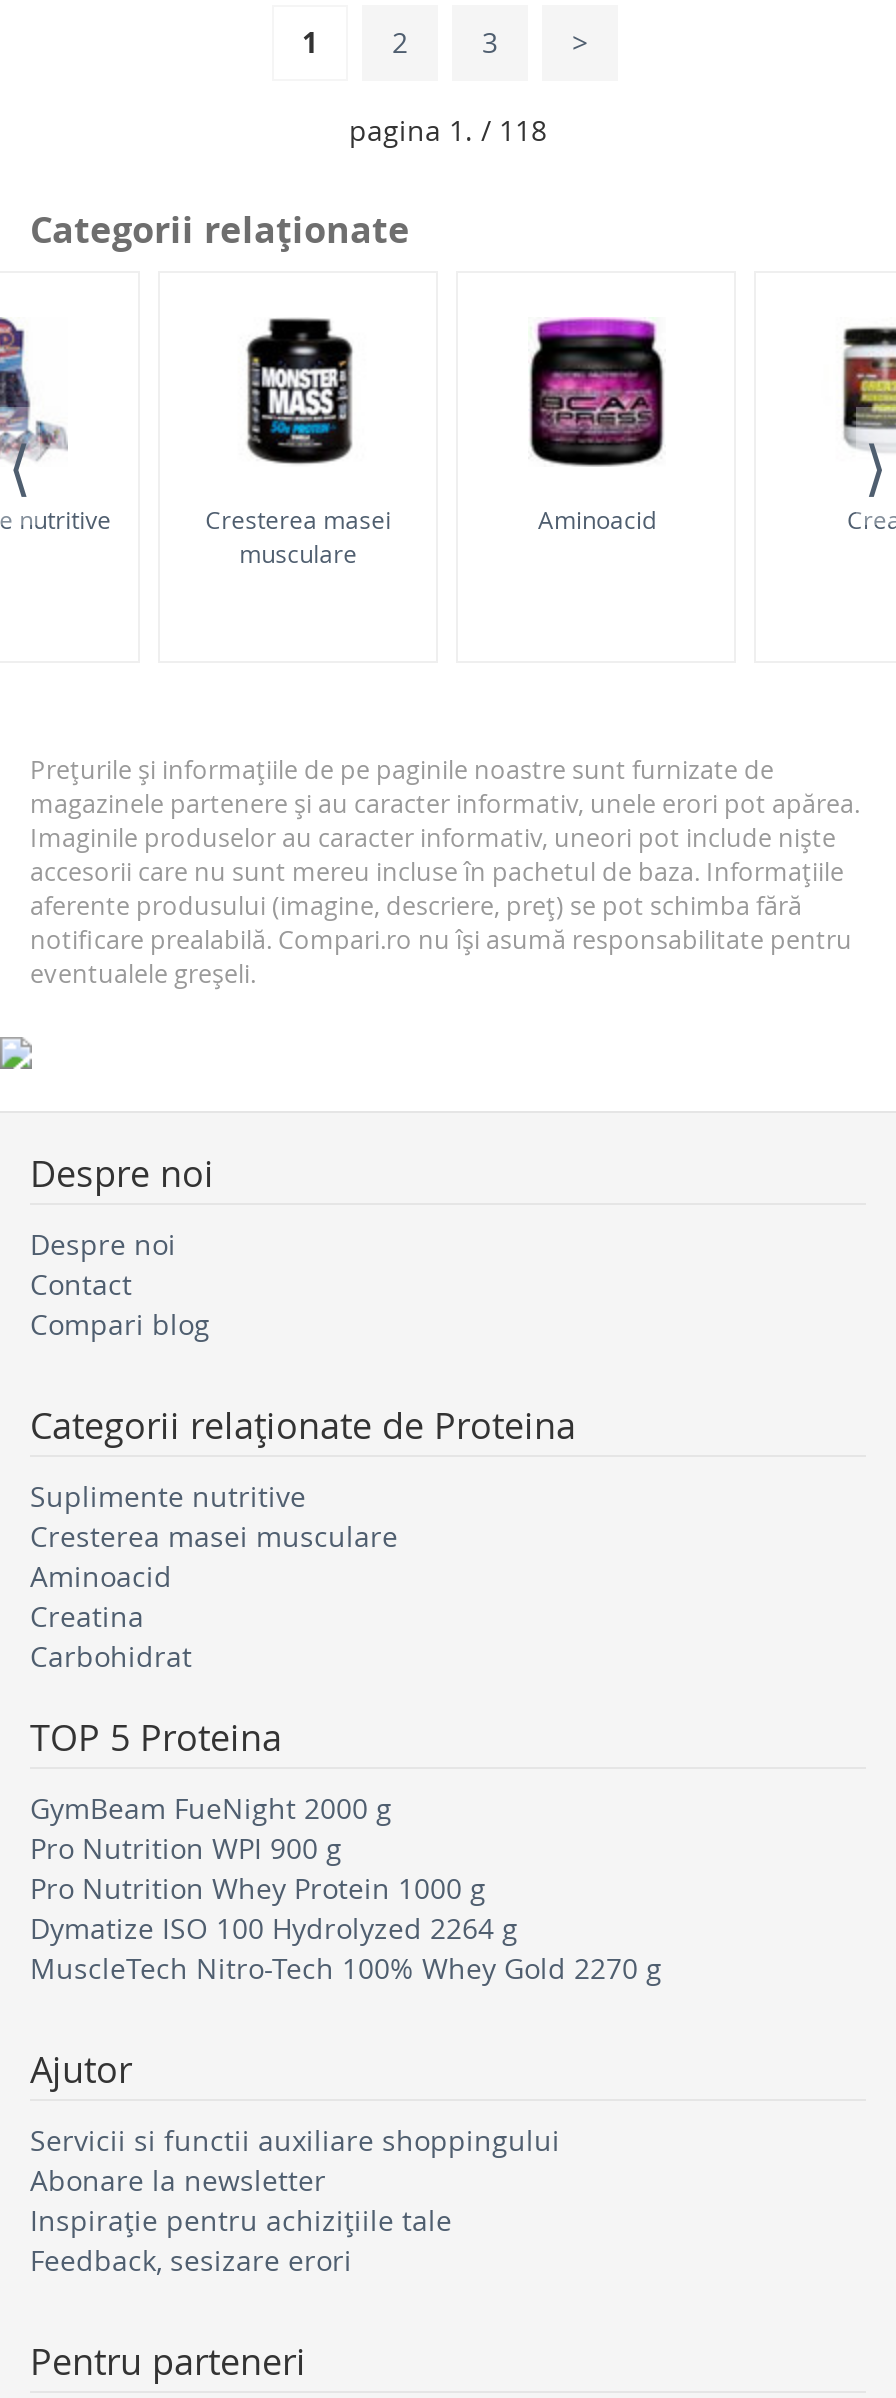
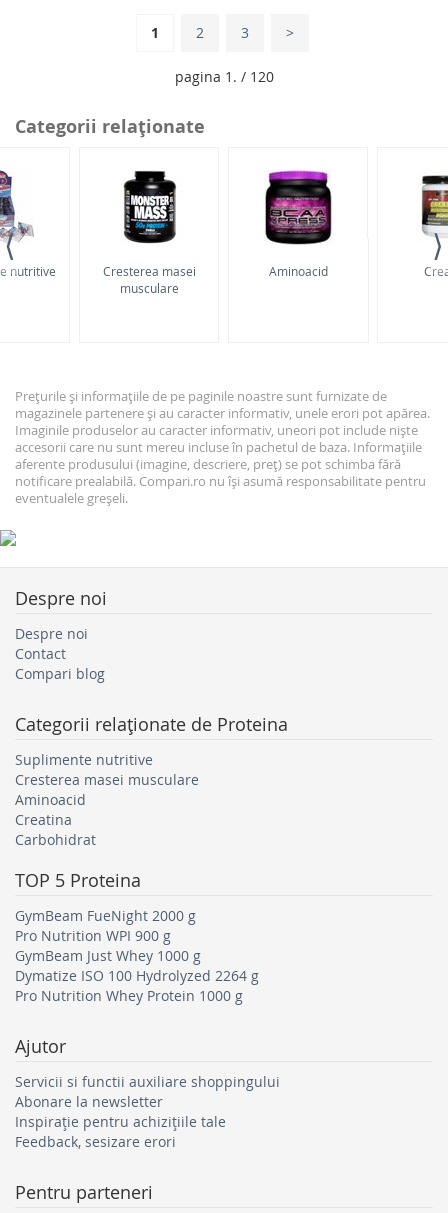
- pagina 1. / 118
+ pagina 1. / 120

moved down: Pro Nutrition Whey Protein 1000 g

+ GymBeam Just Whey 1000 g

- MuscleTech Nitro-Tech 100% Whey Gold 2270 g
